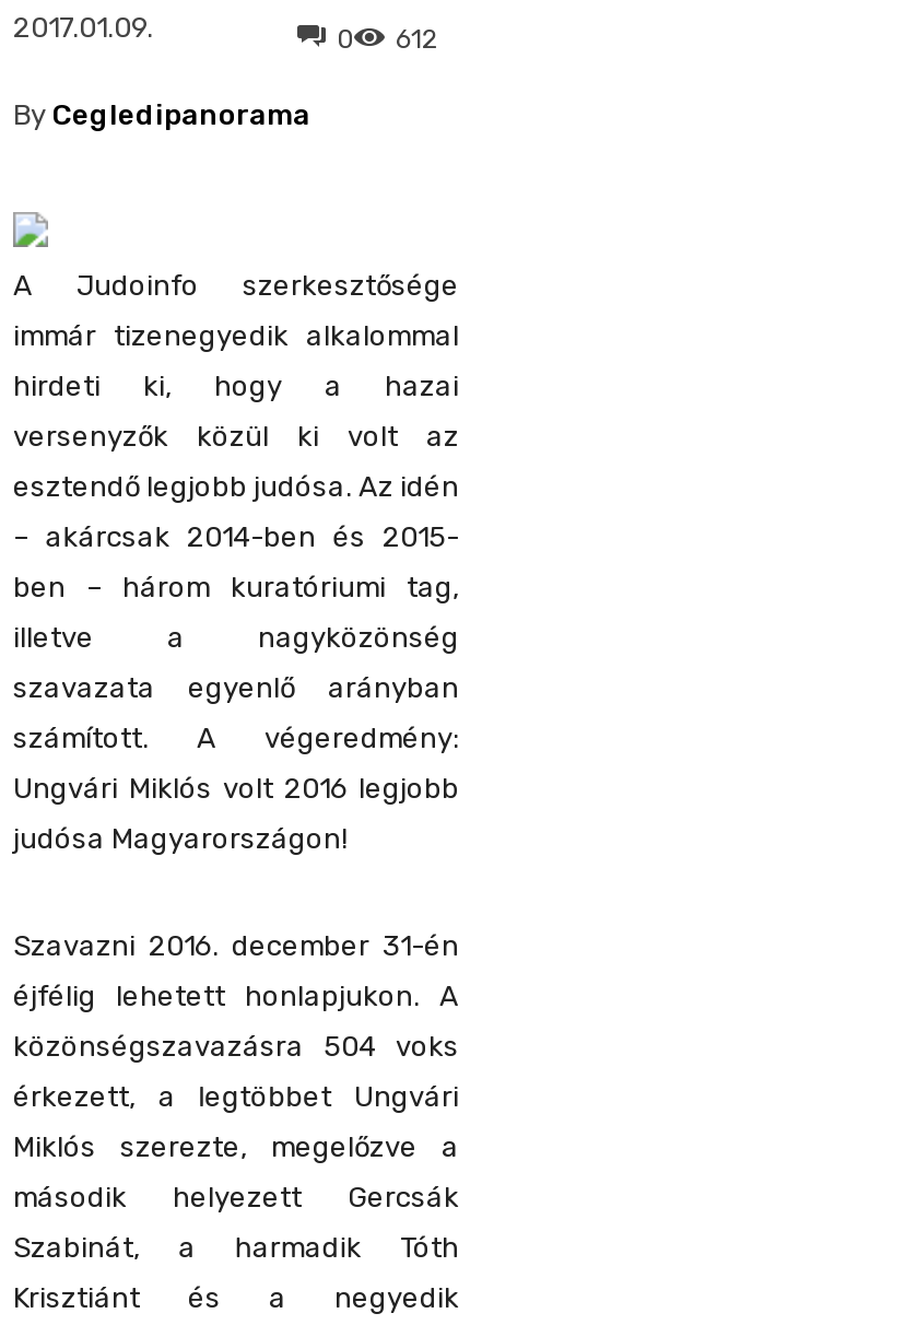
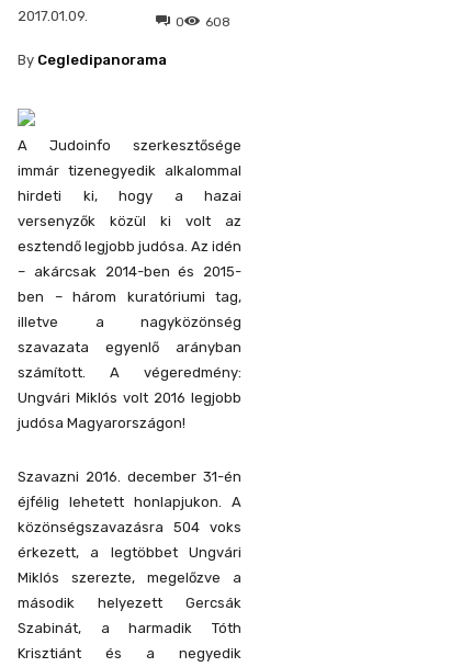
- 612
+ 608
